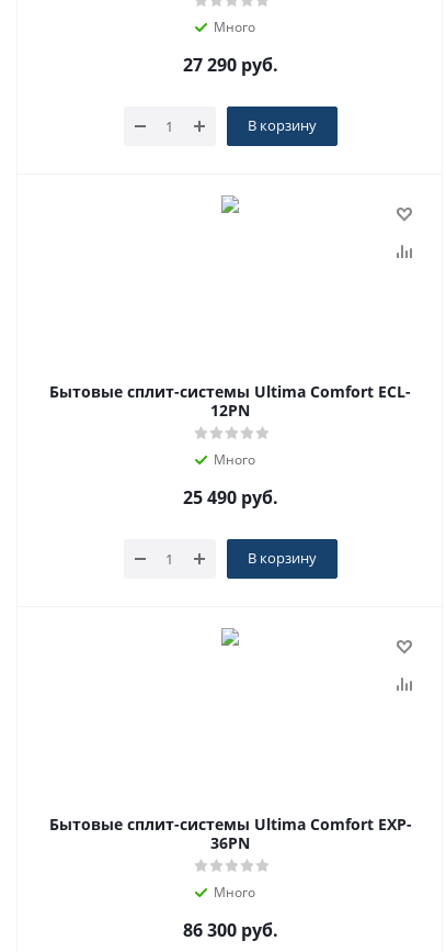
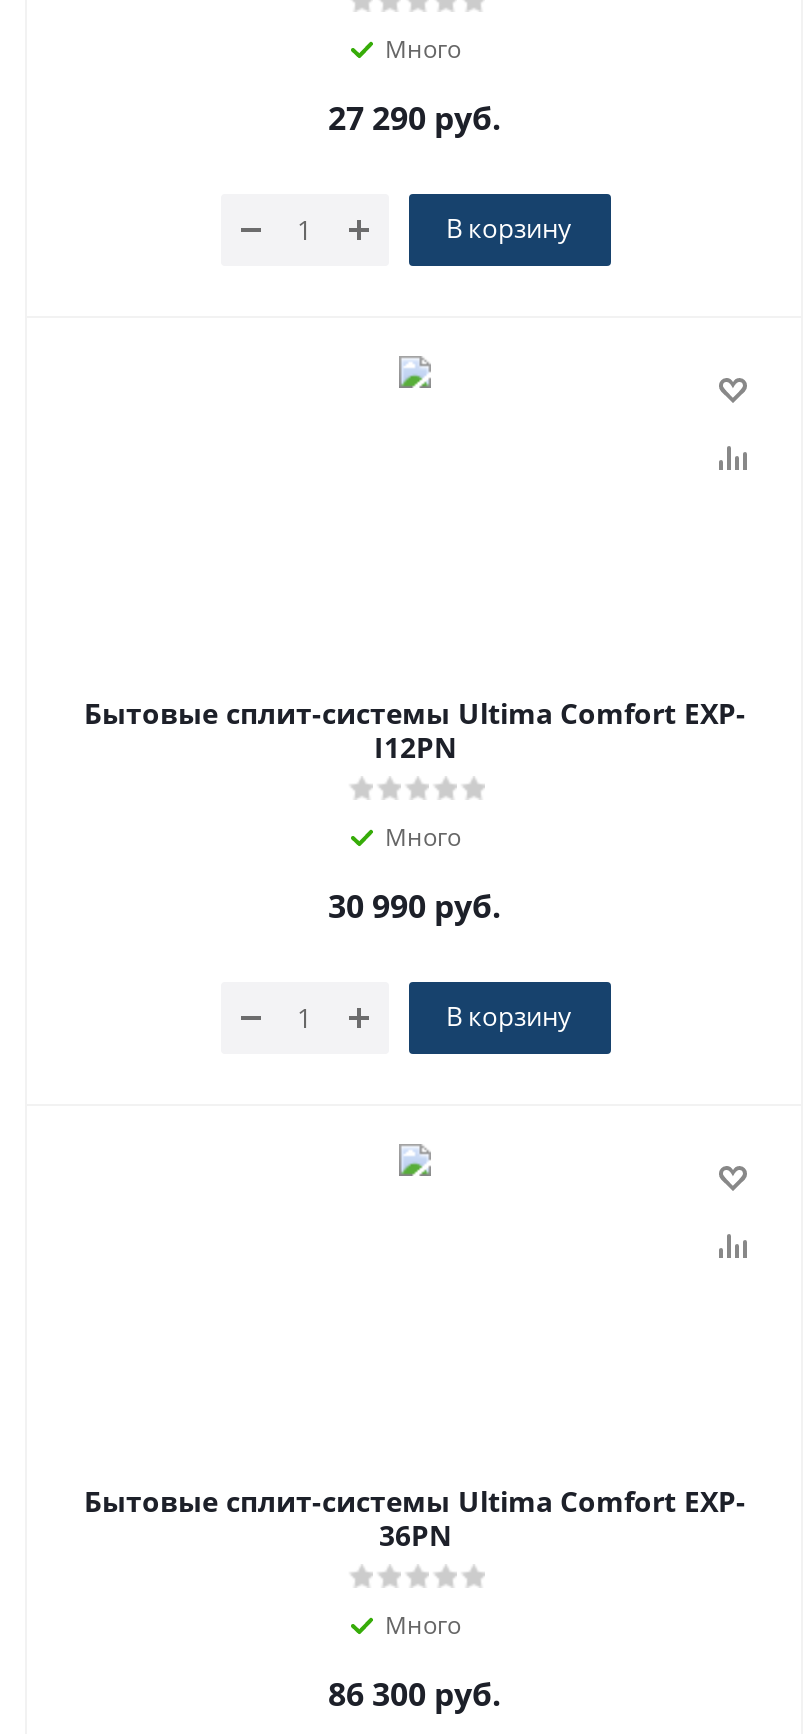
- Бытовые сплит-системы Ultima Comfort ECL-
- 12PN
+ Бытовые сплит-системы Ultima Comfort EXP-
+ I12PN

- 25 490 руб.
+ 30 990 руб.
